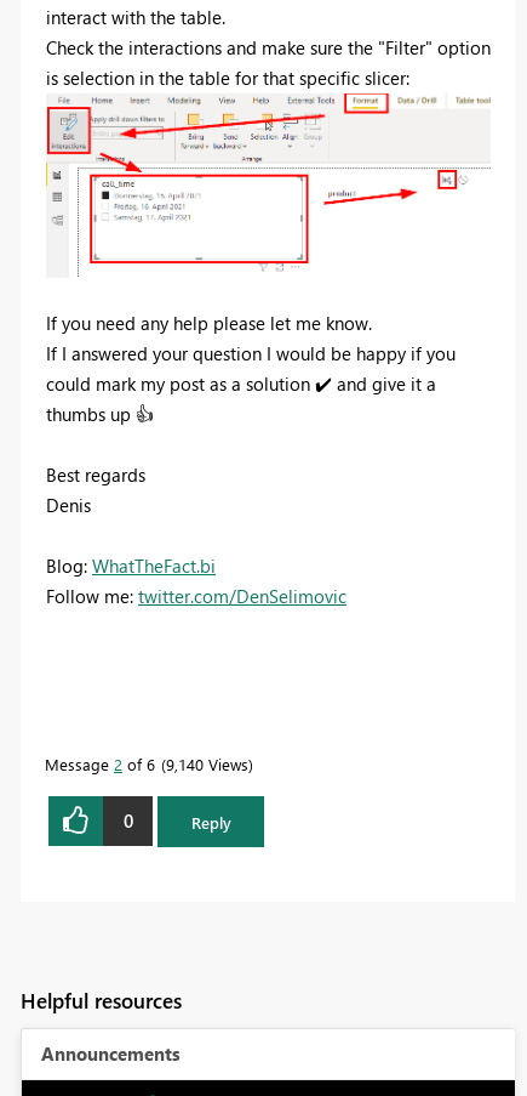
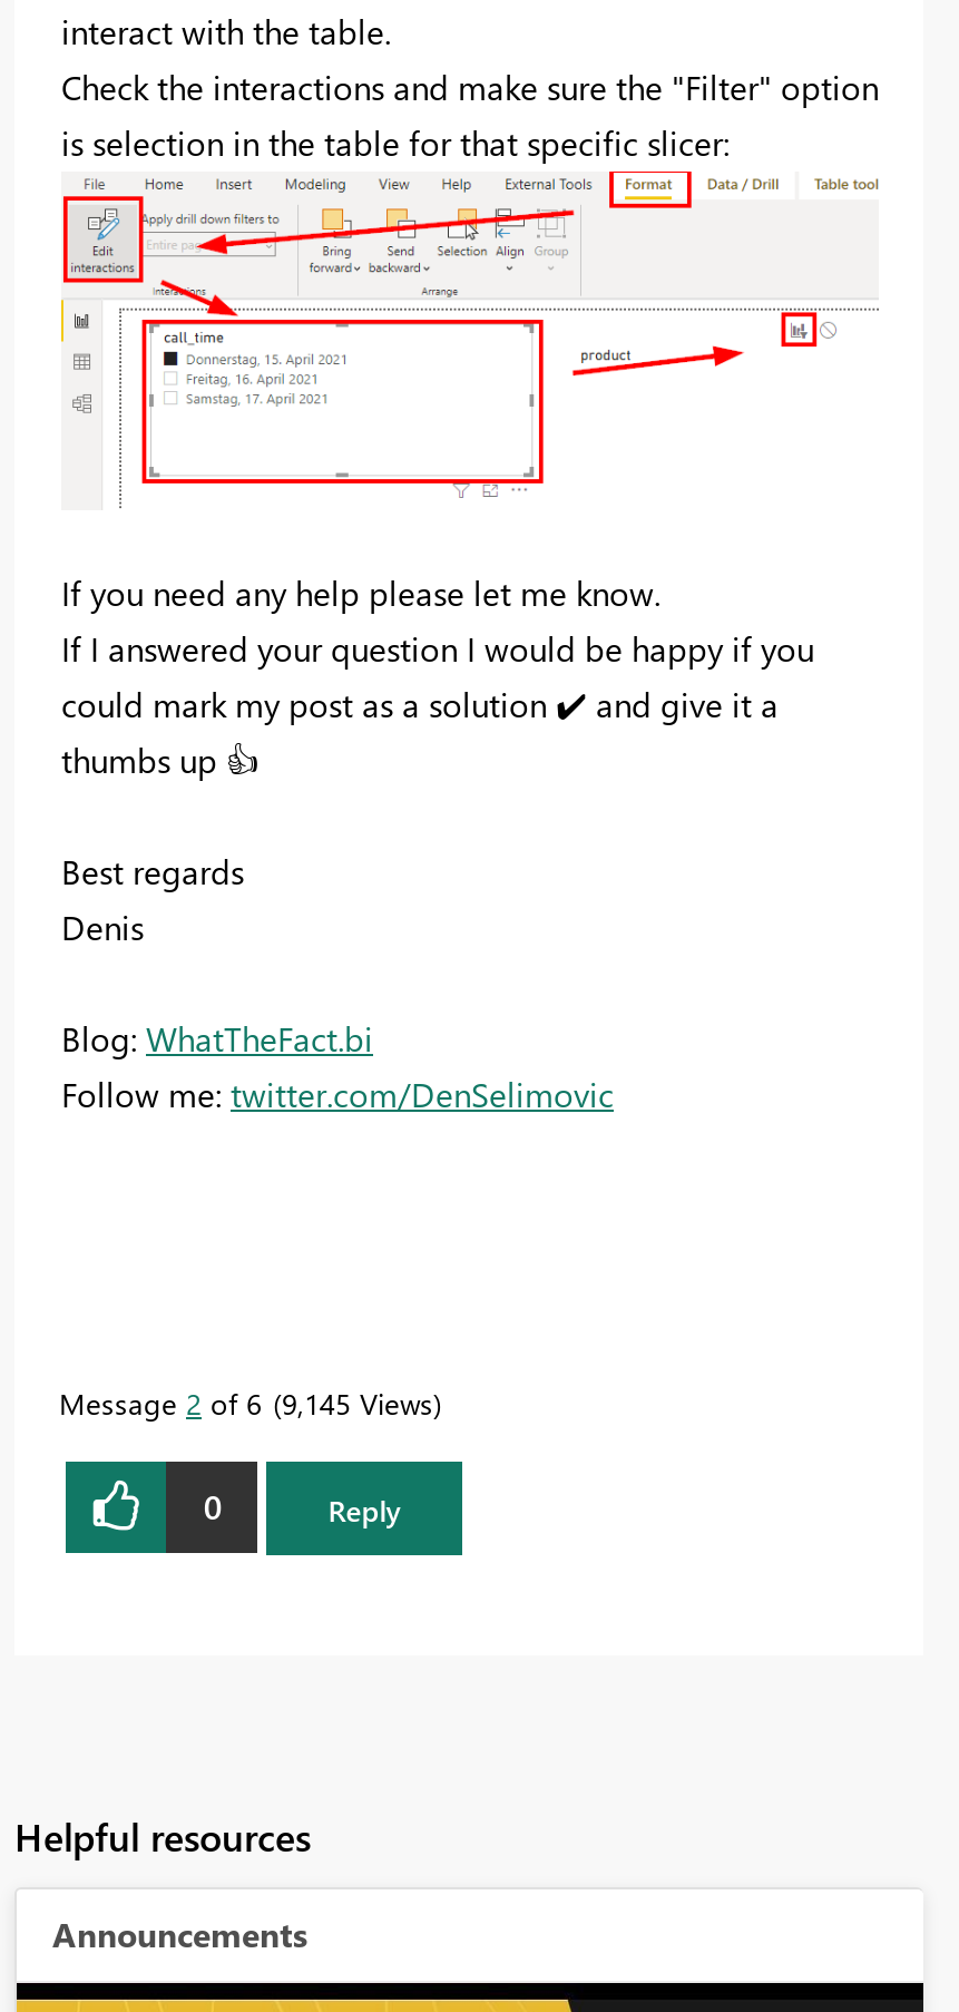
- Message 2 of 6 9,140 Views
+ Message 2 of 6 9,145 Views
